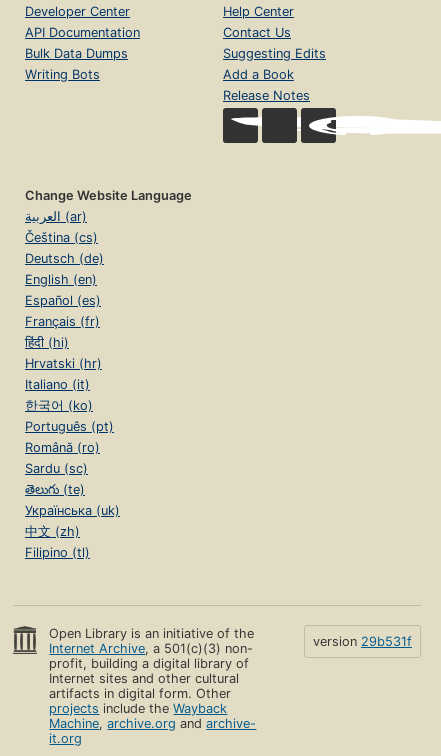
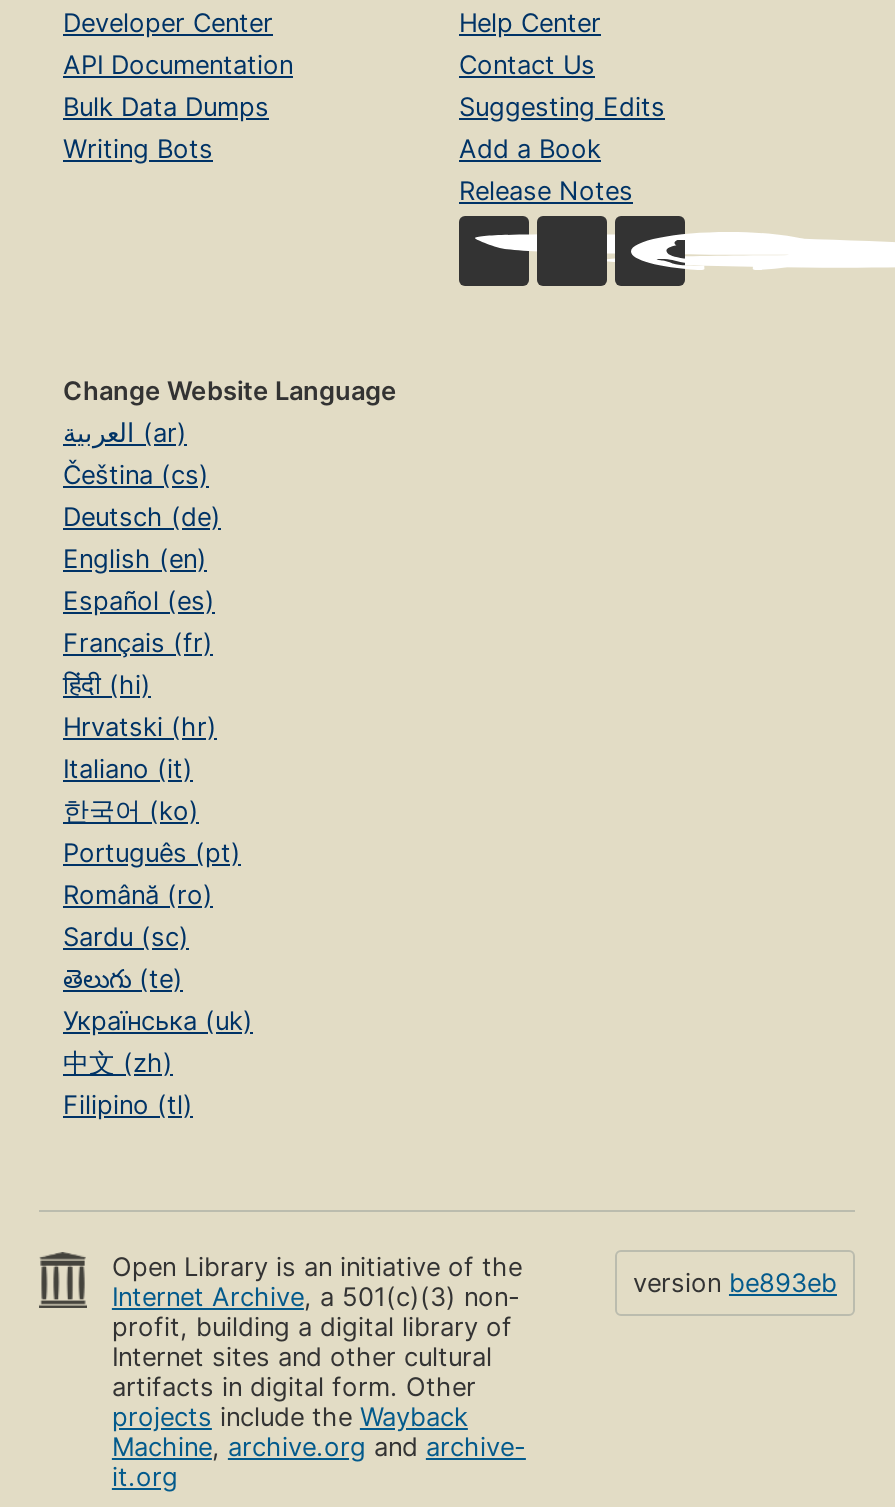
- version 29b531f
+ version be893eb
